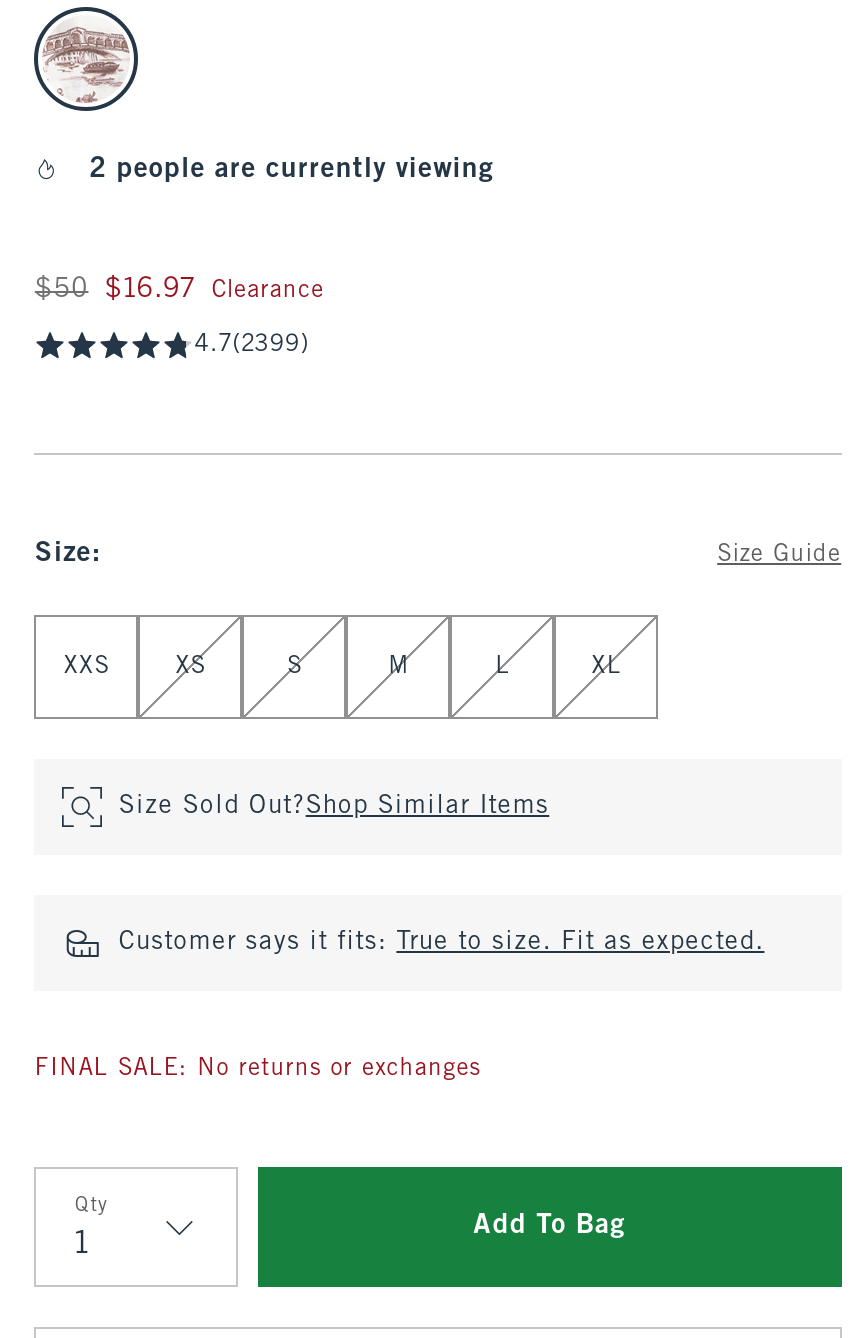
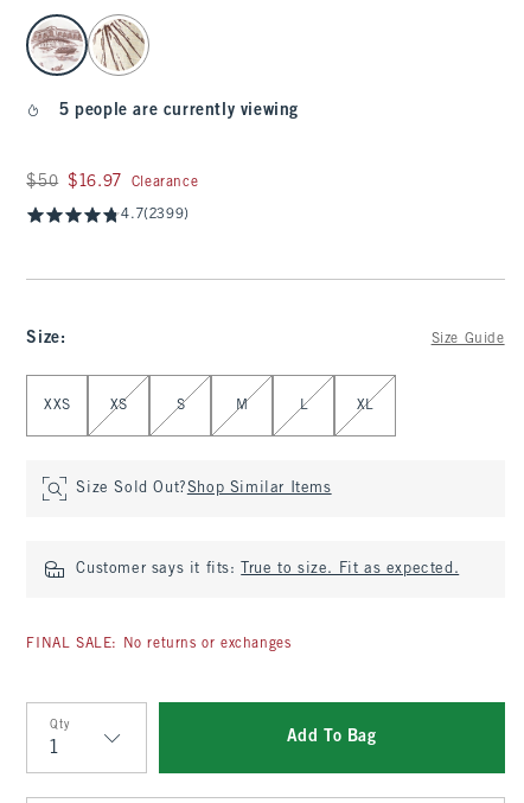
+ [image]

- 2 people are currently viewing
+ 5 people are currently viewing
